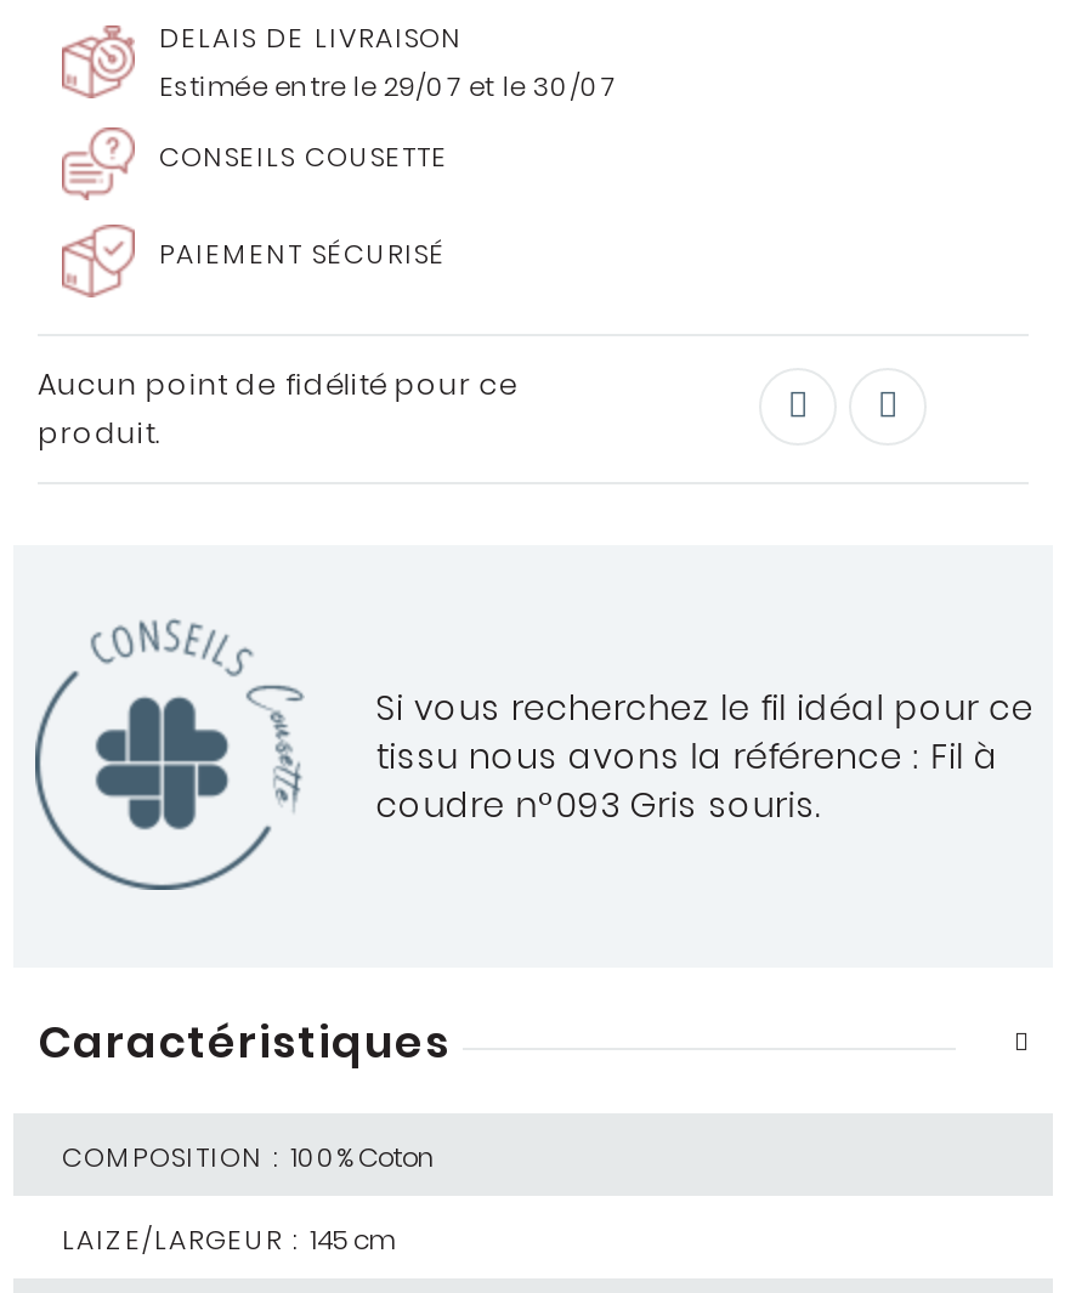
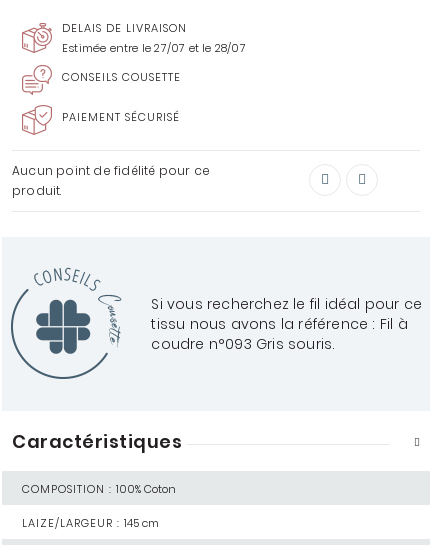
- Estimée entre le 29/07 et le 30/07
+ Estimée entre le 27/07 et le 28/07
